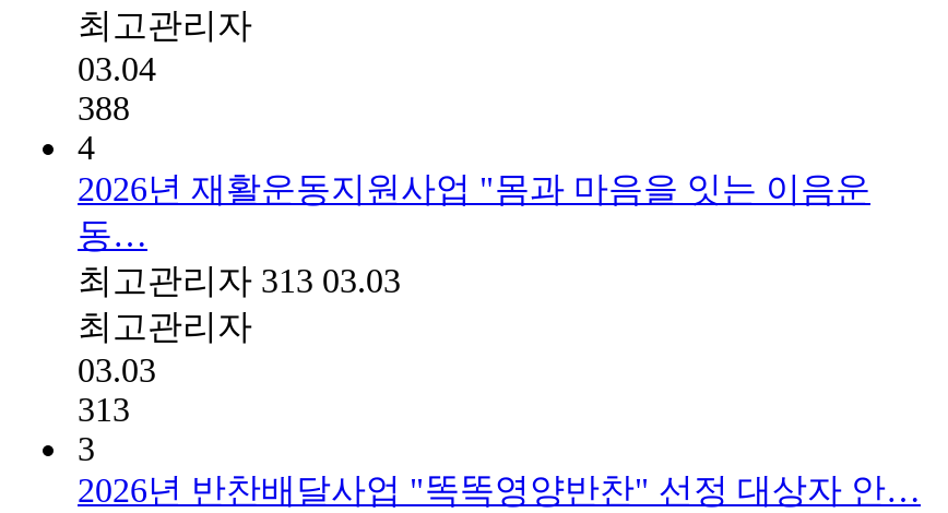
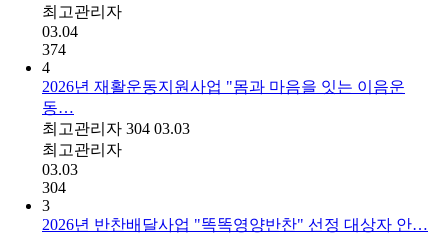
- 388
+ 374

- 최고관리자 313 03.03
+ 최고관리자 304 03.03

- 313
+ 304
